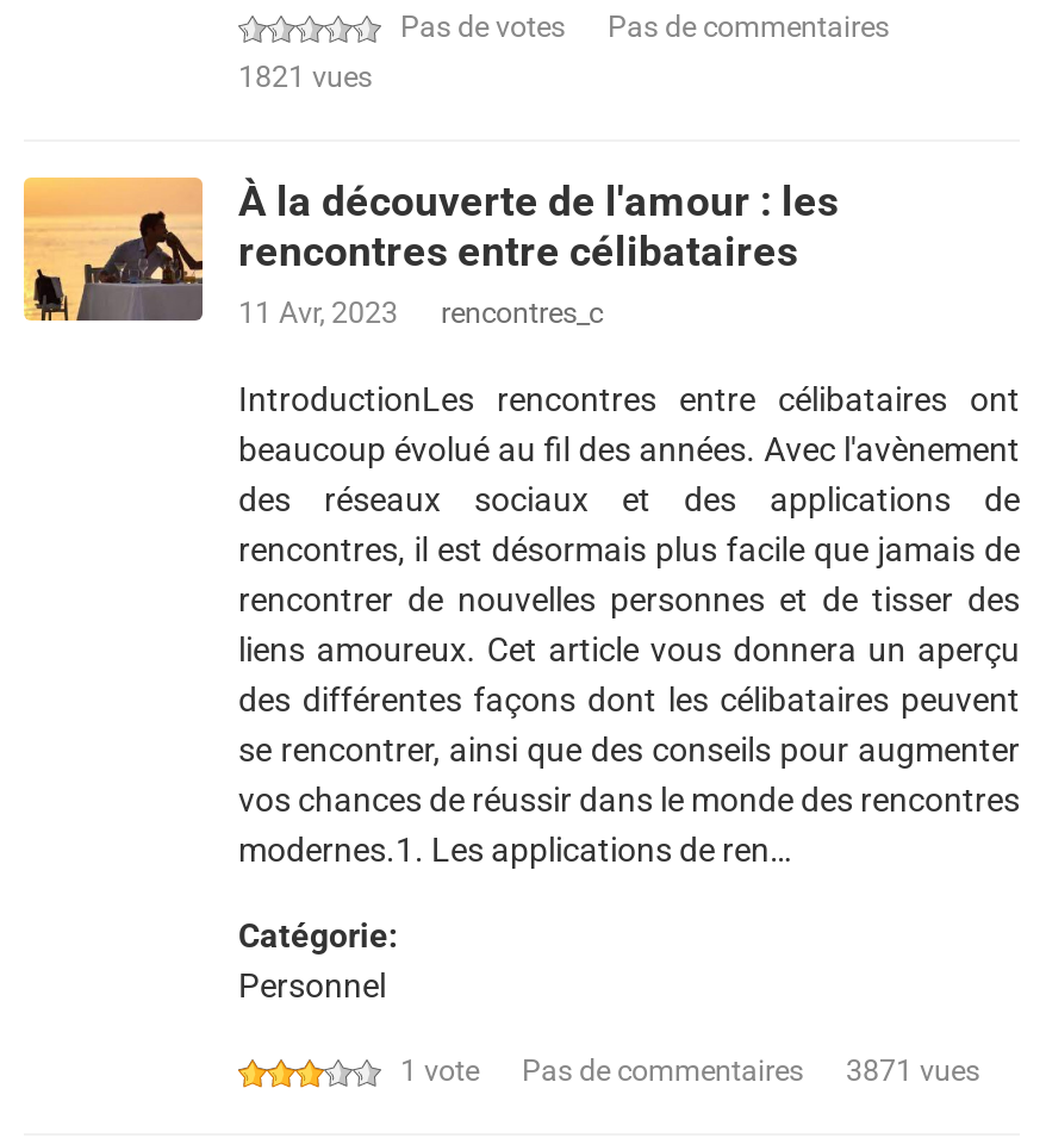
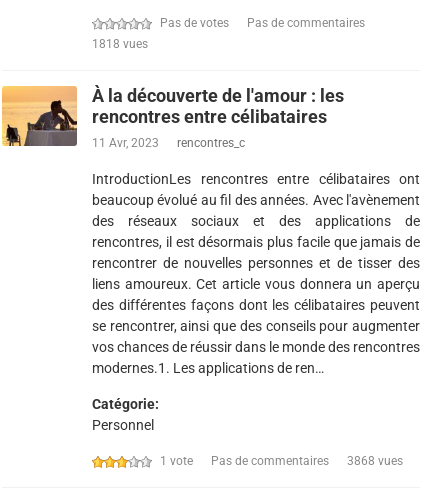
- 1821 vues
+ 1818 vues

- 1 vote Pas de commentaires 3871 vues
+ 1 vote Pas de commentaires 3868 vues
